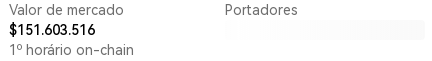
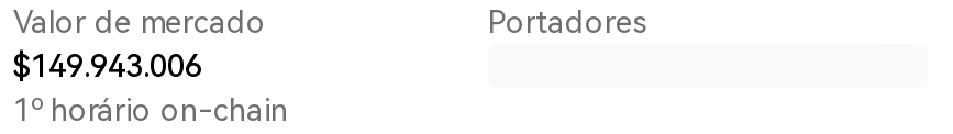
- $151.603.516
+ $149.943.006
